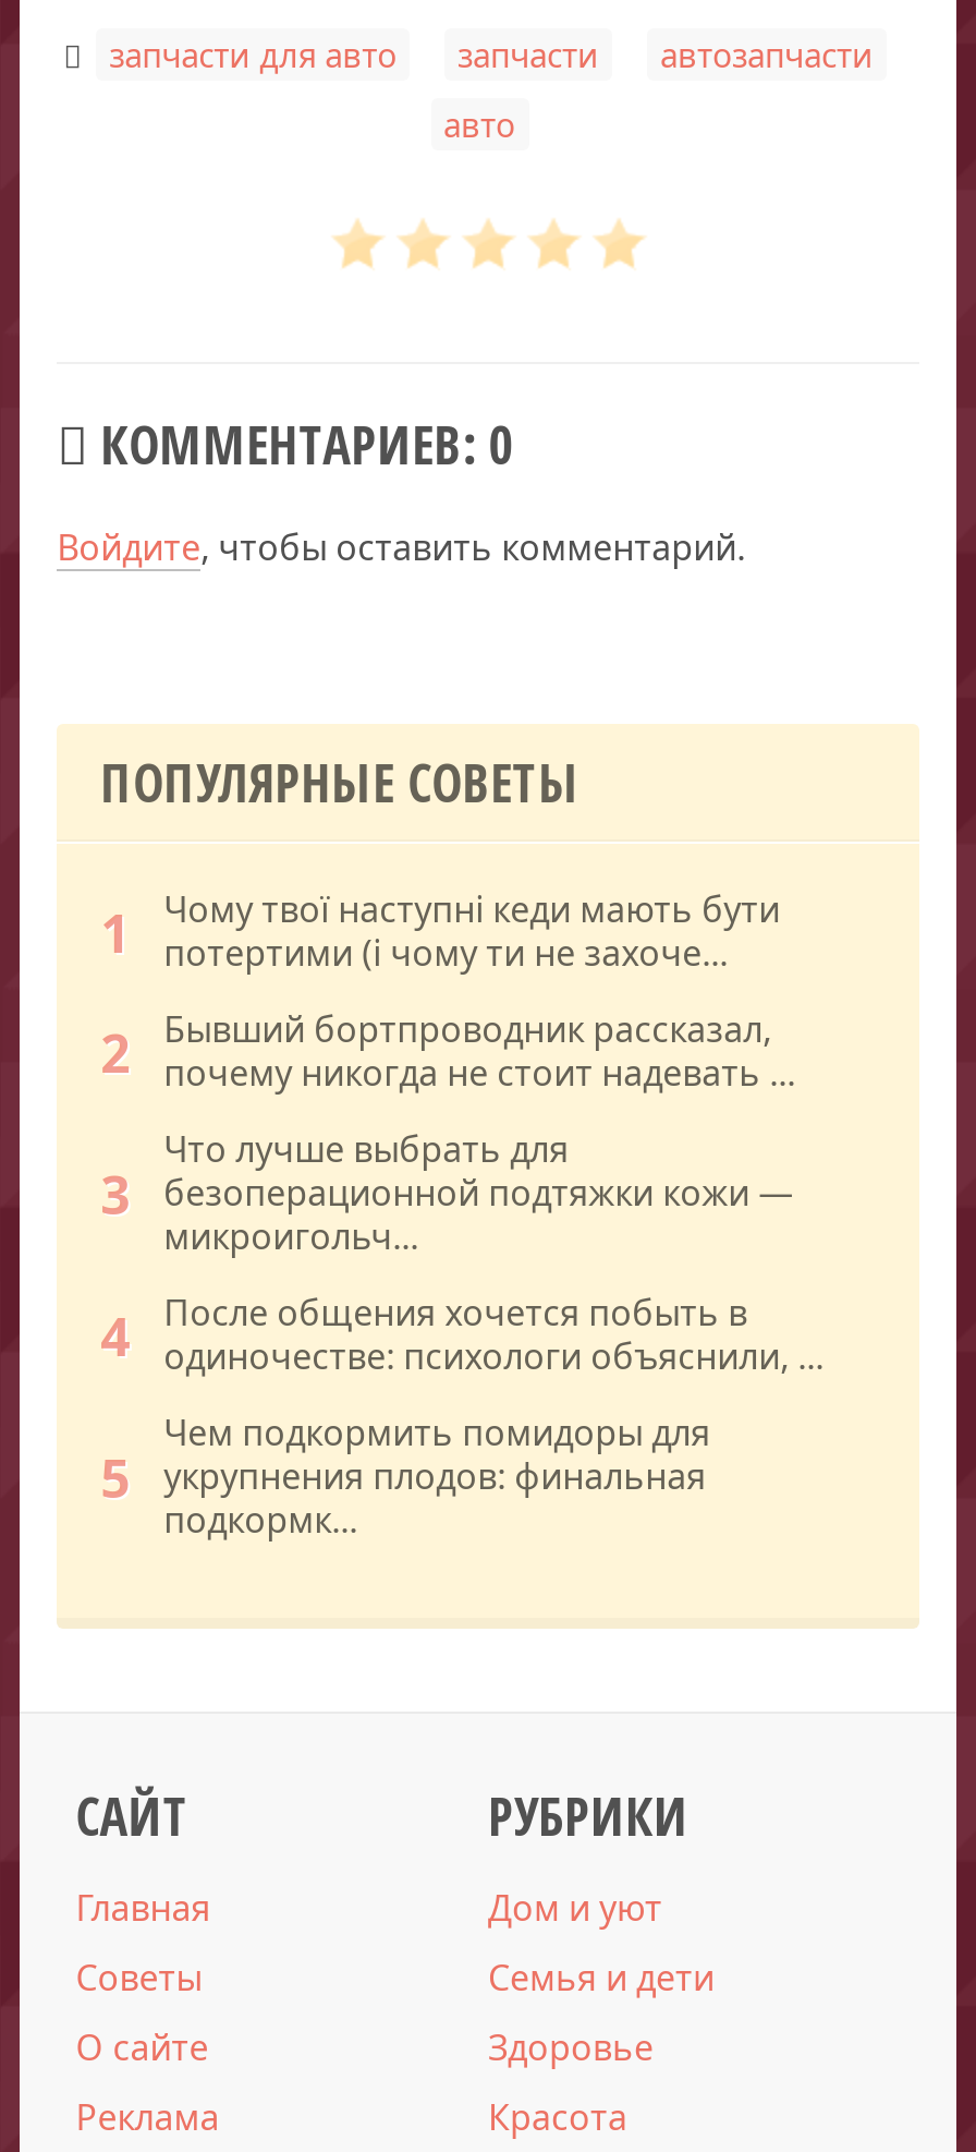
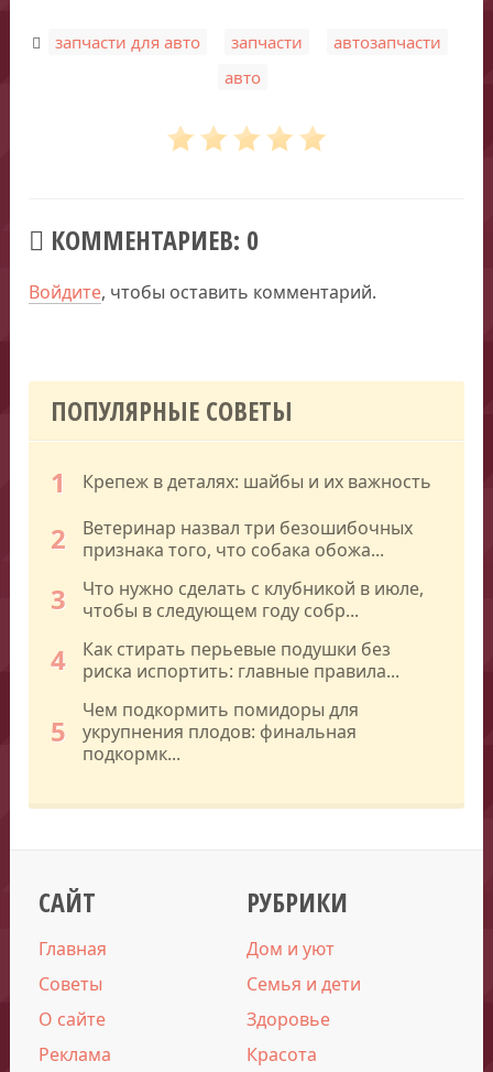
- Чому твої наступні кеди мають бути
- потертими (і чому ти не захоче...
+ Крепеж в деталях: шайбы и их важность

- Бывший бортпроводник рассказал,
- почему никогда не стоит надевать ...
+ Ветеринар назвал три безошибочных
+ признака того, что собака обожа...

- Что лучше выбрать для
- безоперационной подтяжки кожи —
- микроигольч...
+ Что нужно сделать с клубникой в июле,
+ чтобы в следующем году собр...

- После общения хочется побыть в
- одиночестве: психологи объяснили, ...
+ Как стирать перьевые подушки без
+ риска испортить: главные правила...
